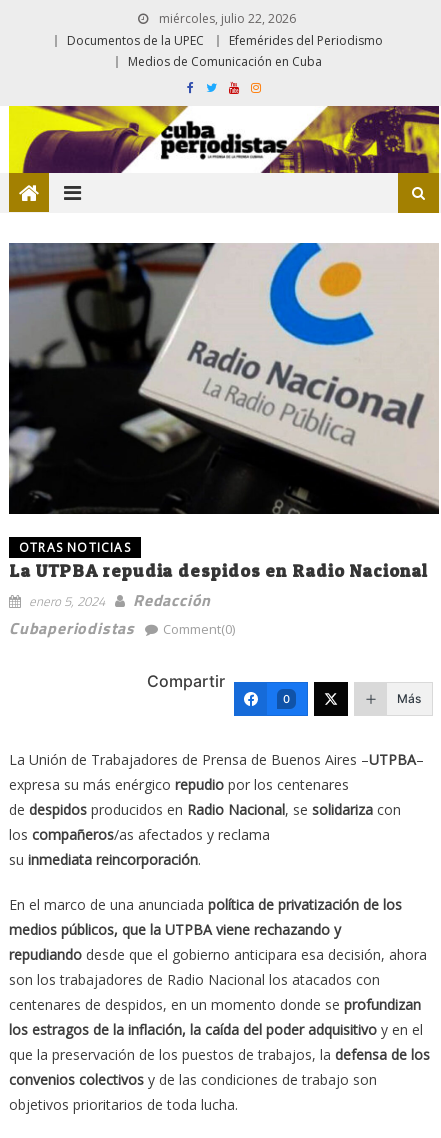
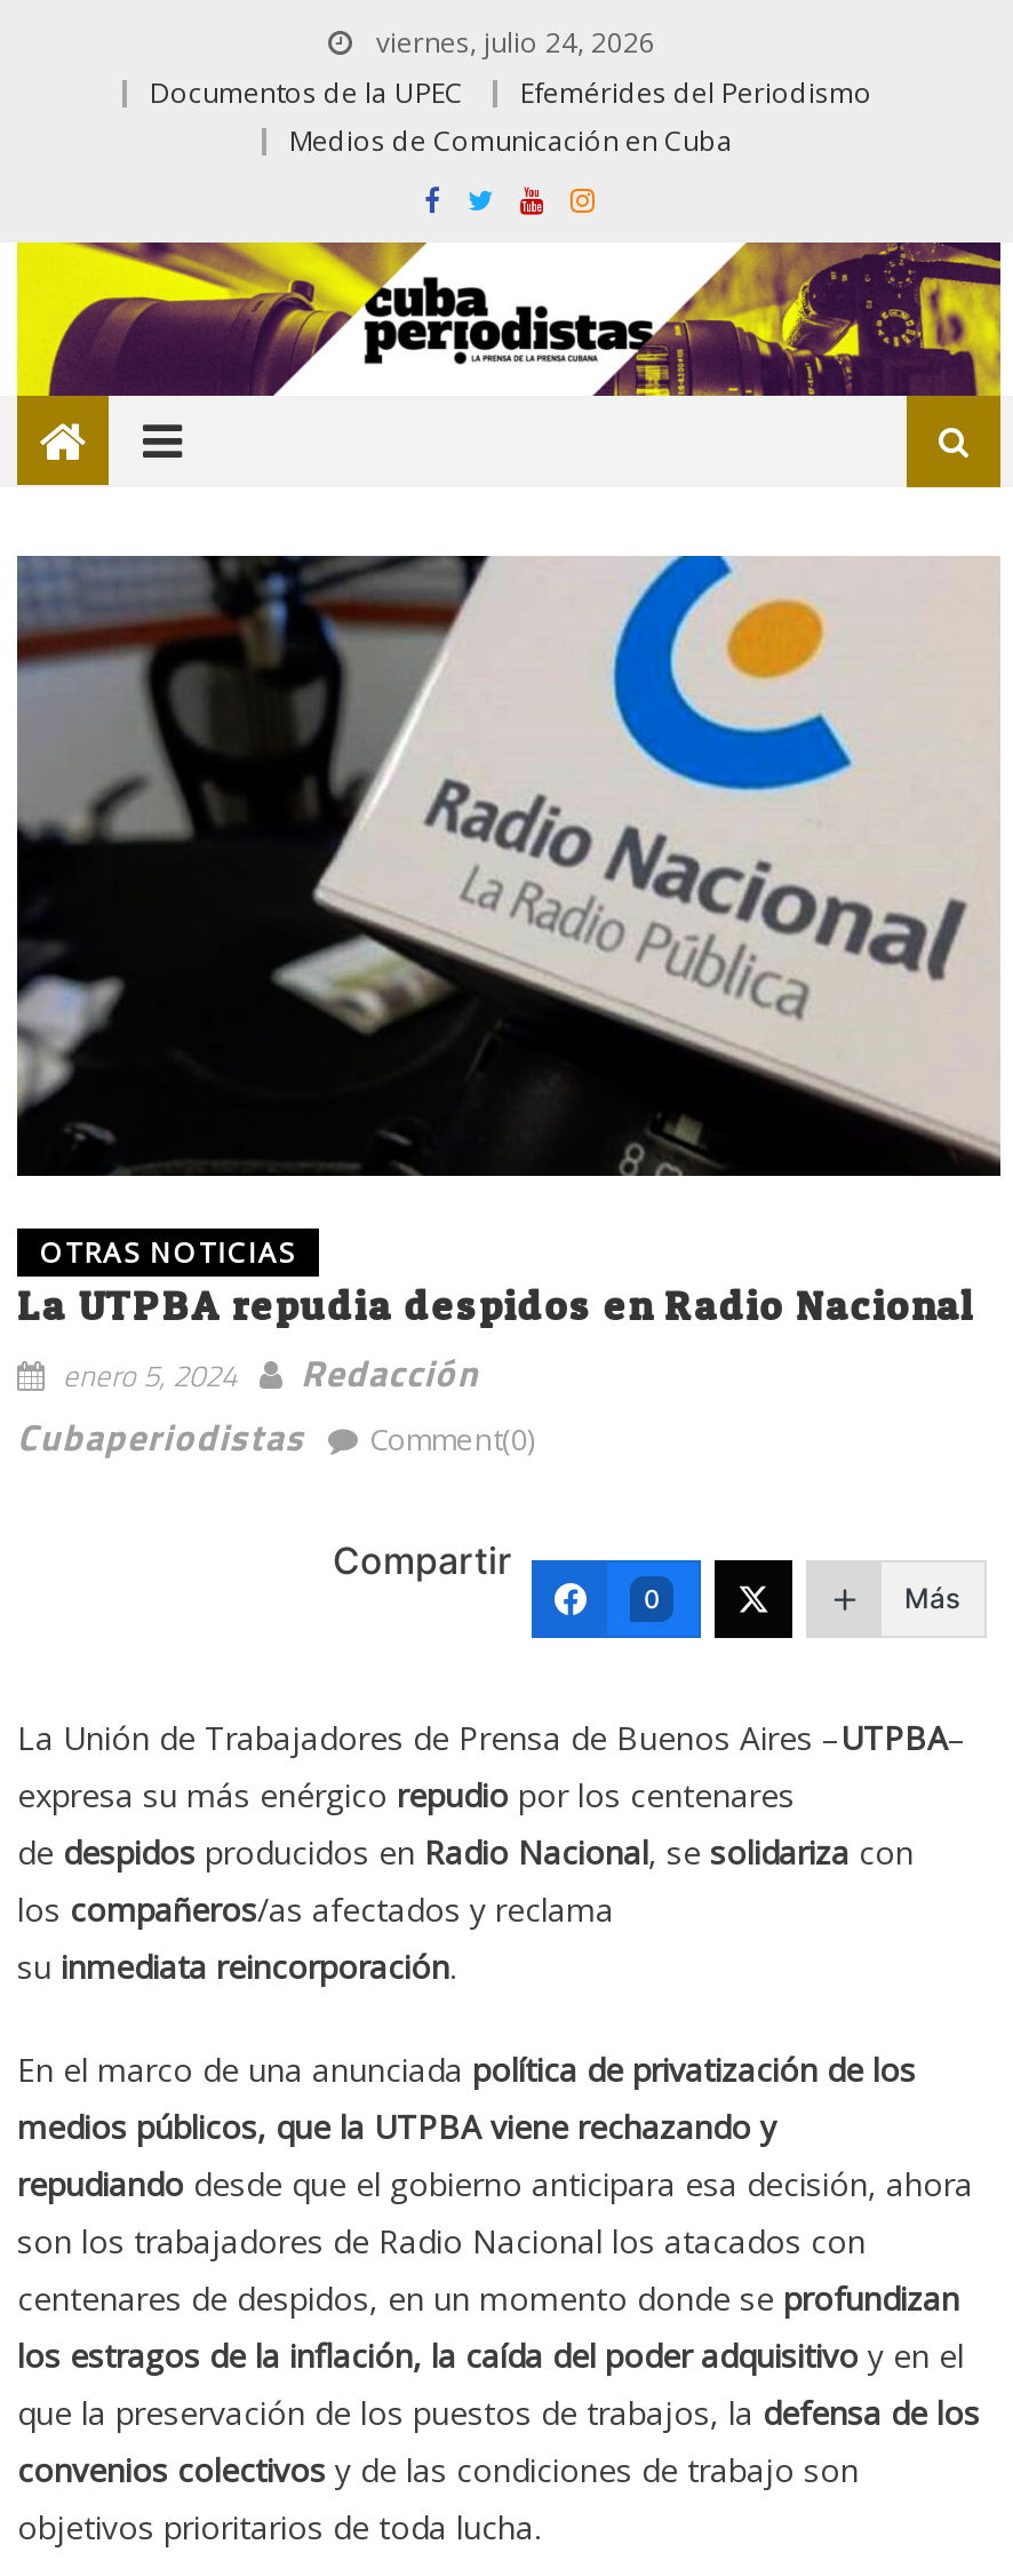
- miércoles, julio 22, 2026
+ viernes, julio 24, 2026
